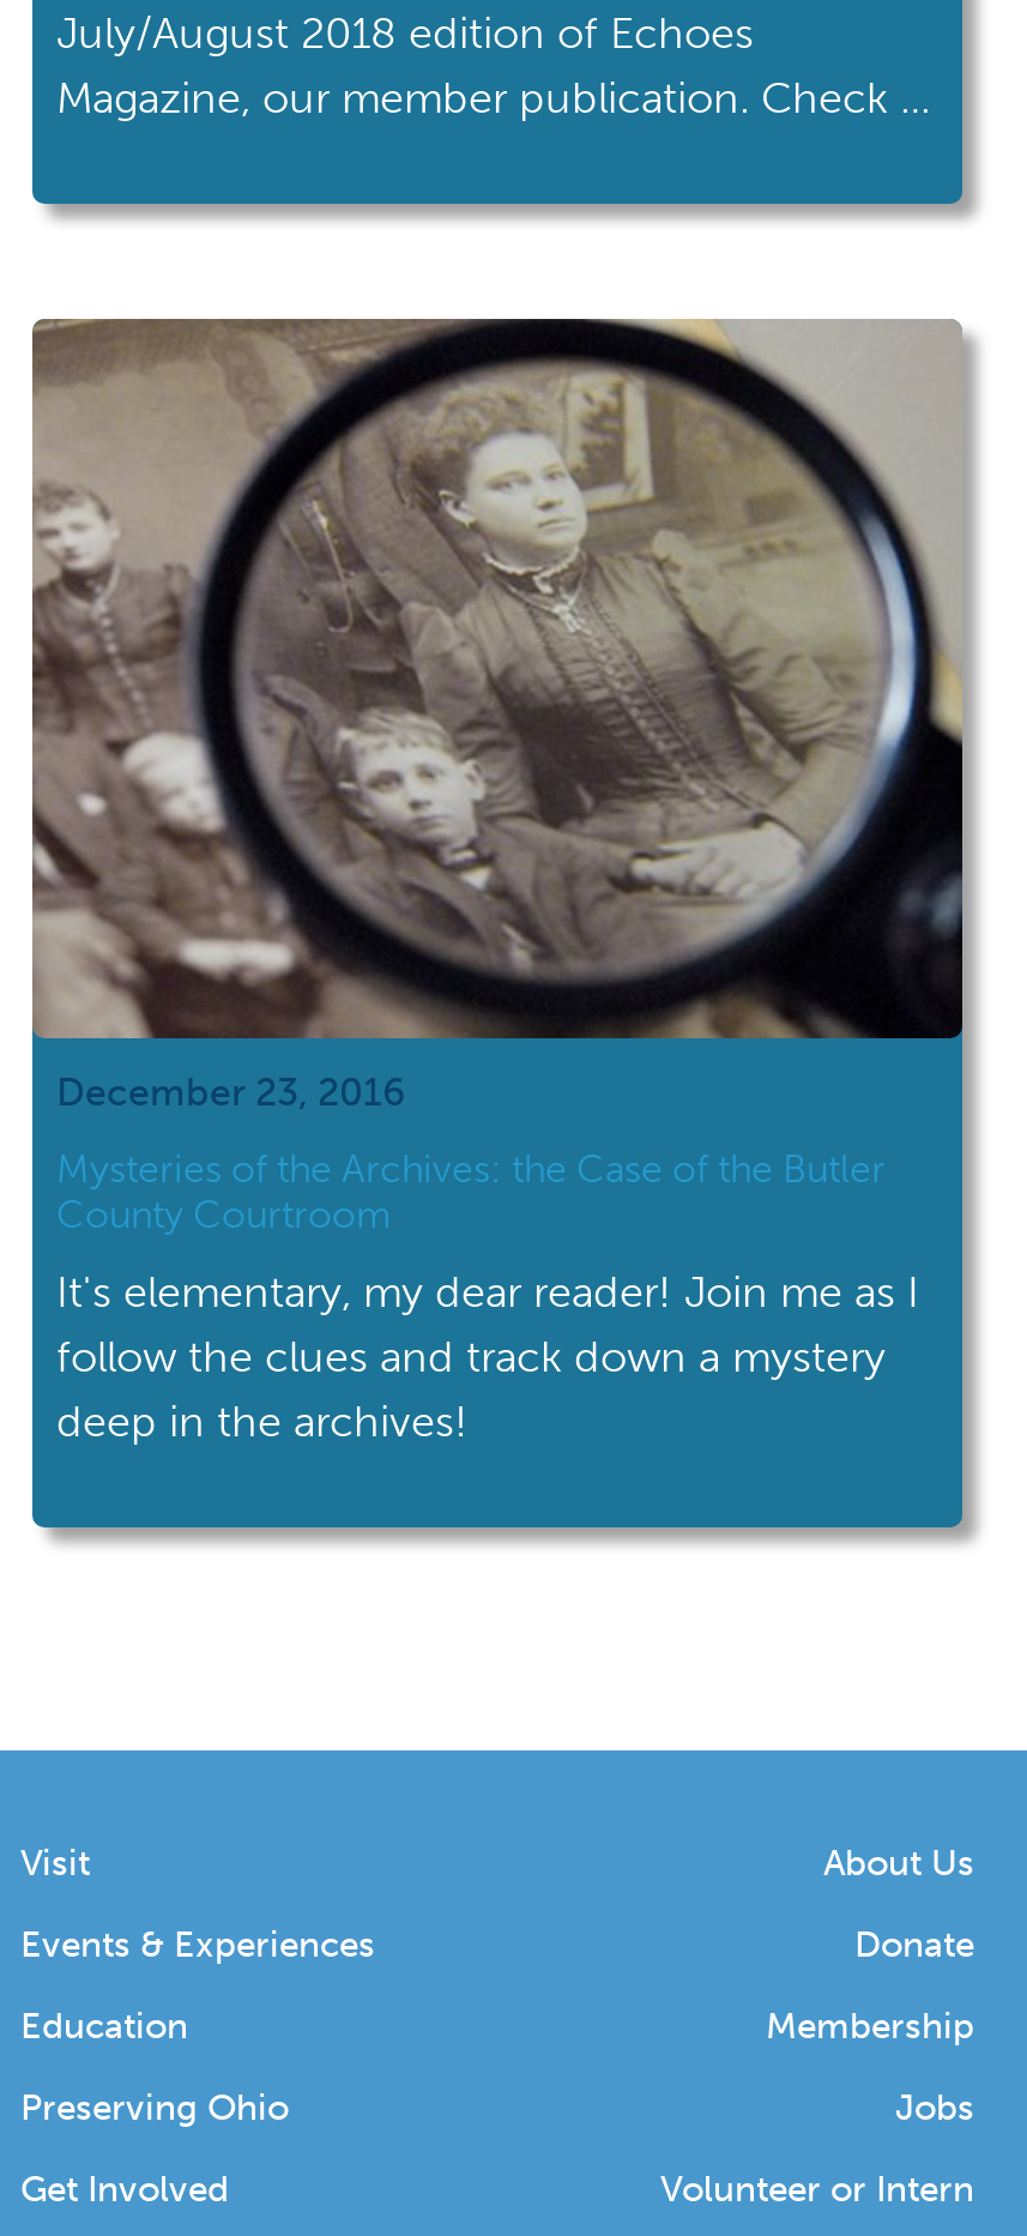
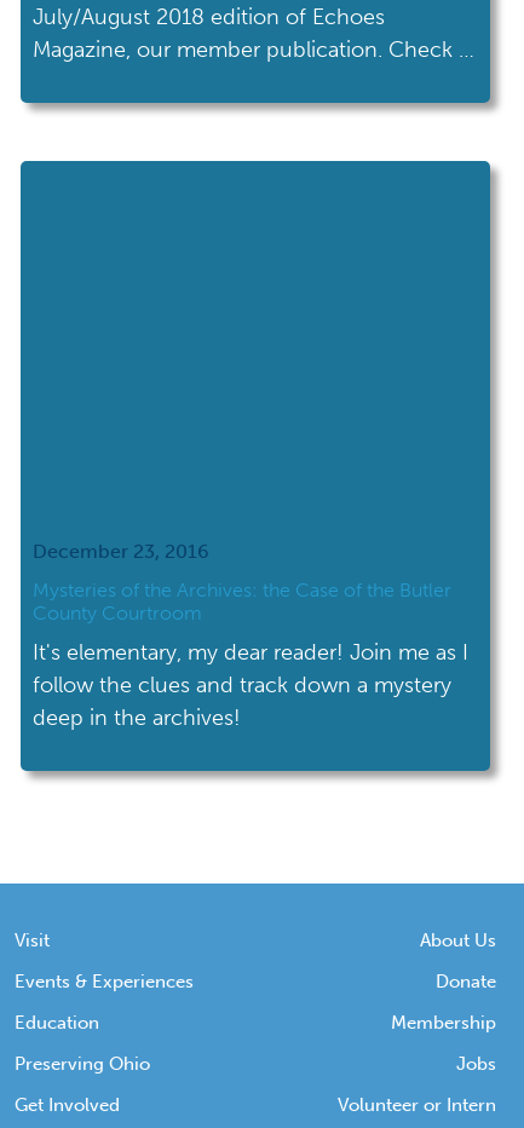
- [image]
